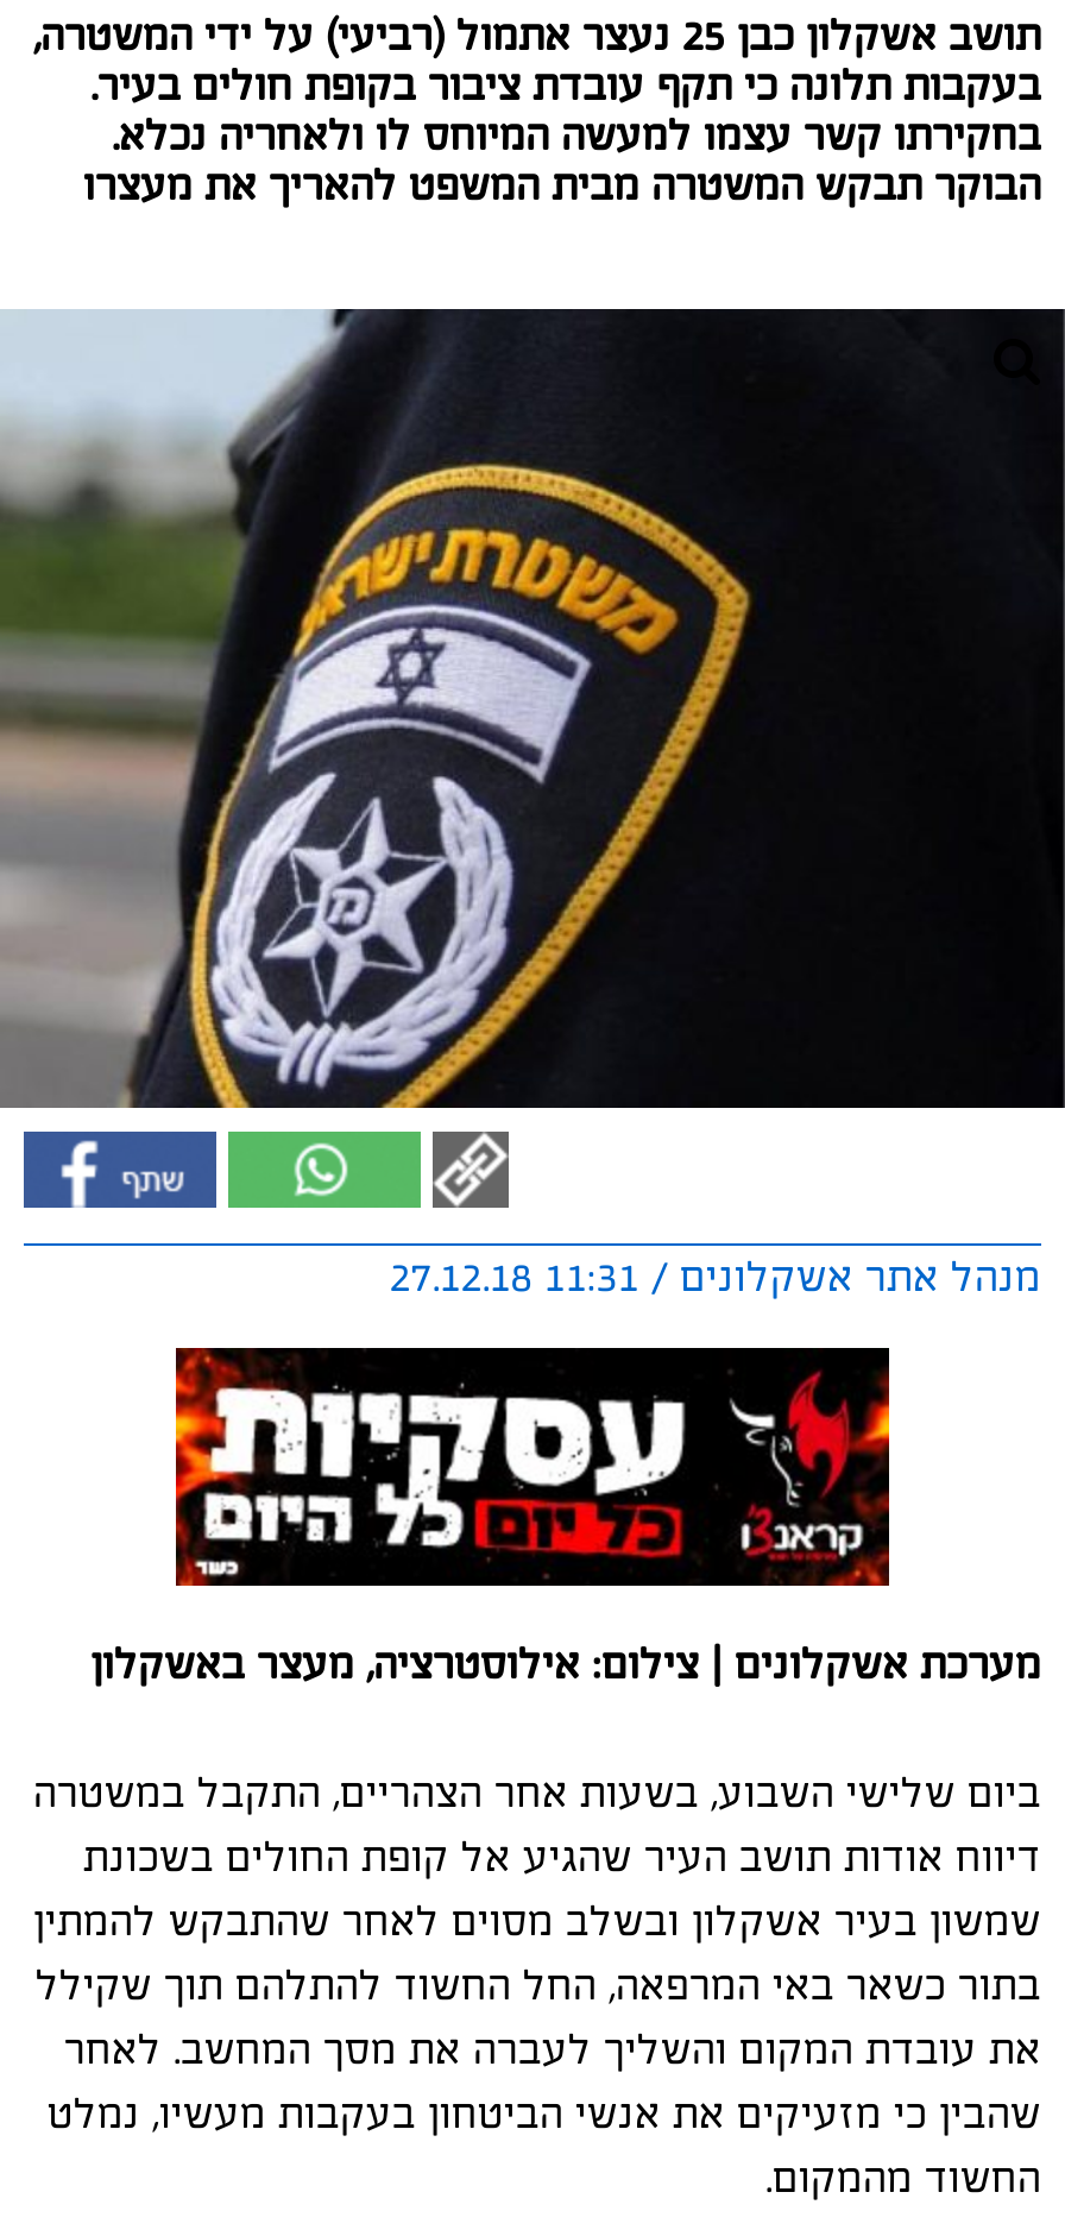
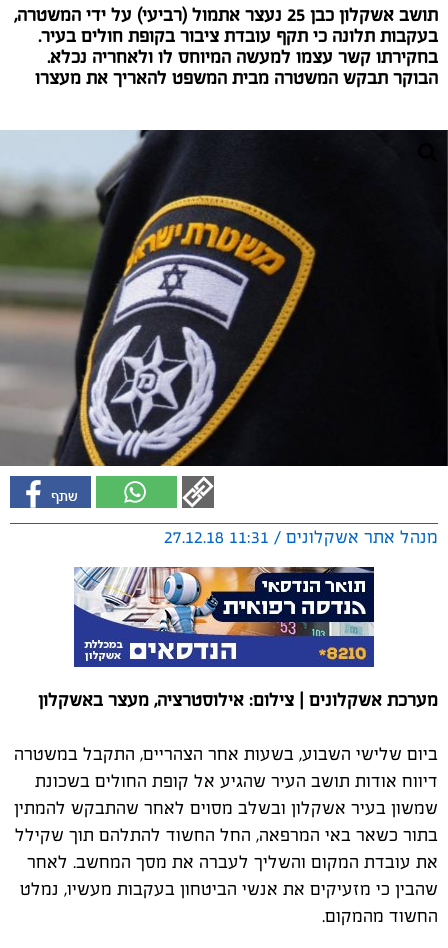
- [image]
+ [image]
